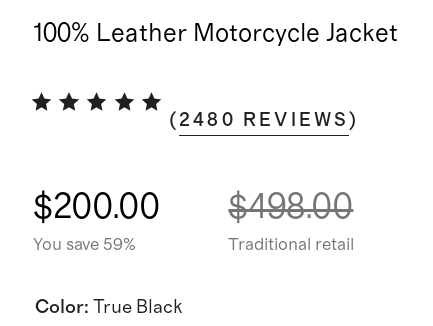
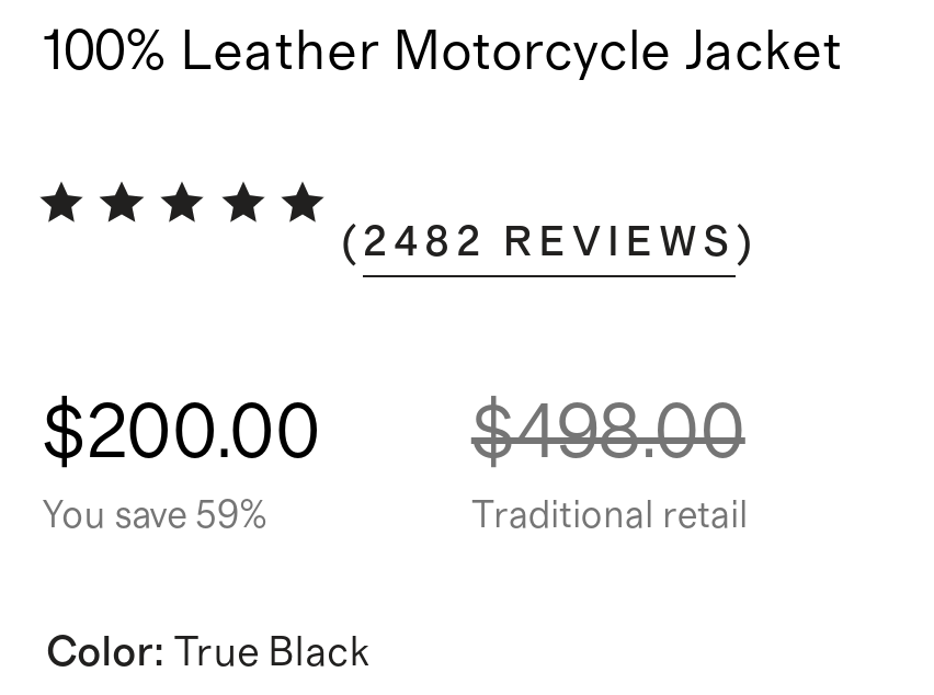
- (2480 REVIEWS)
+ (2482 REVIEWS)
